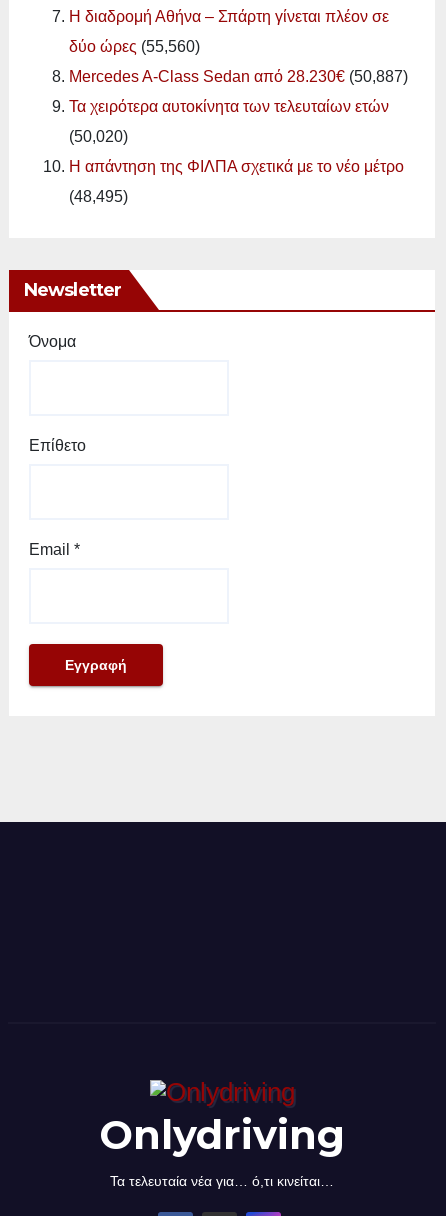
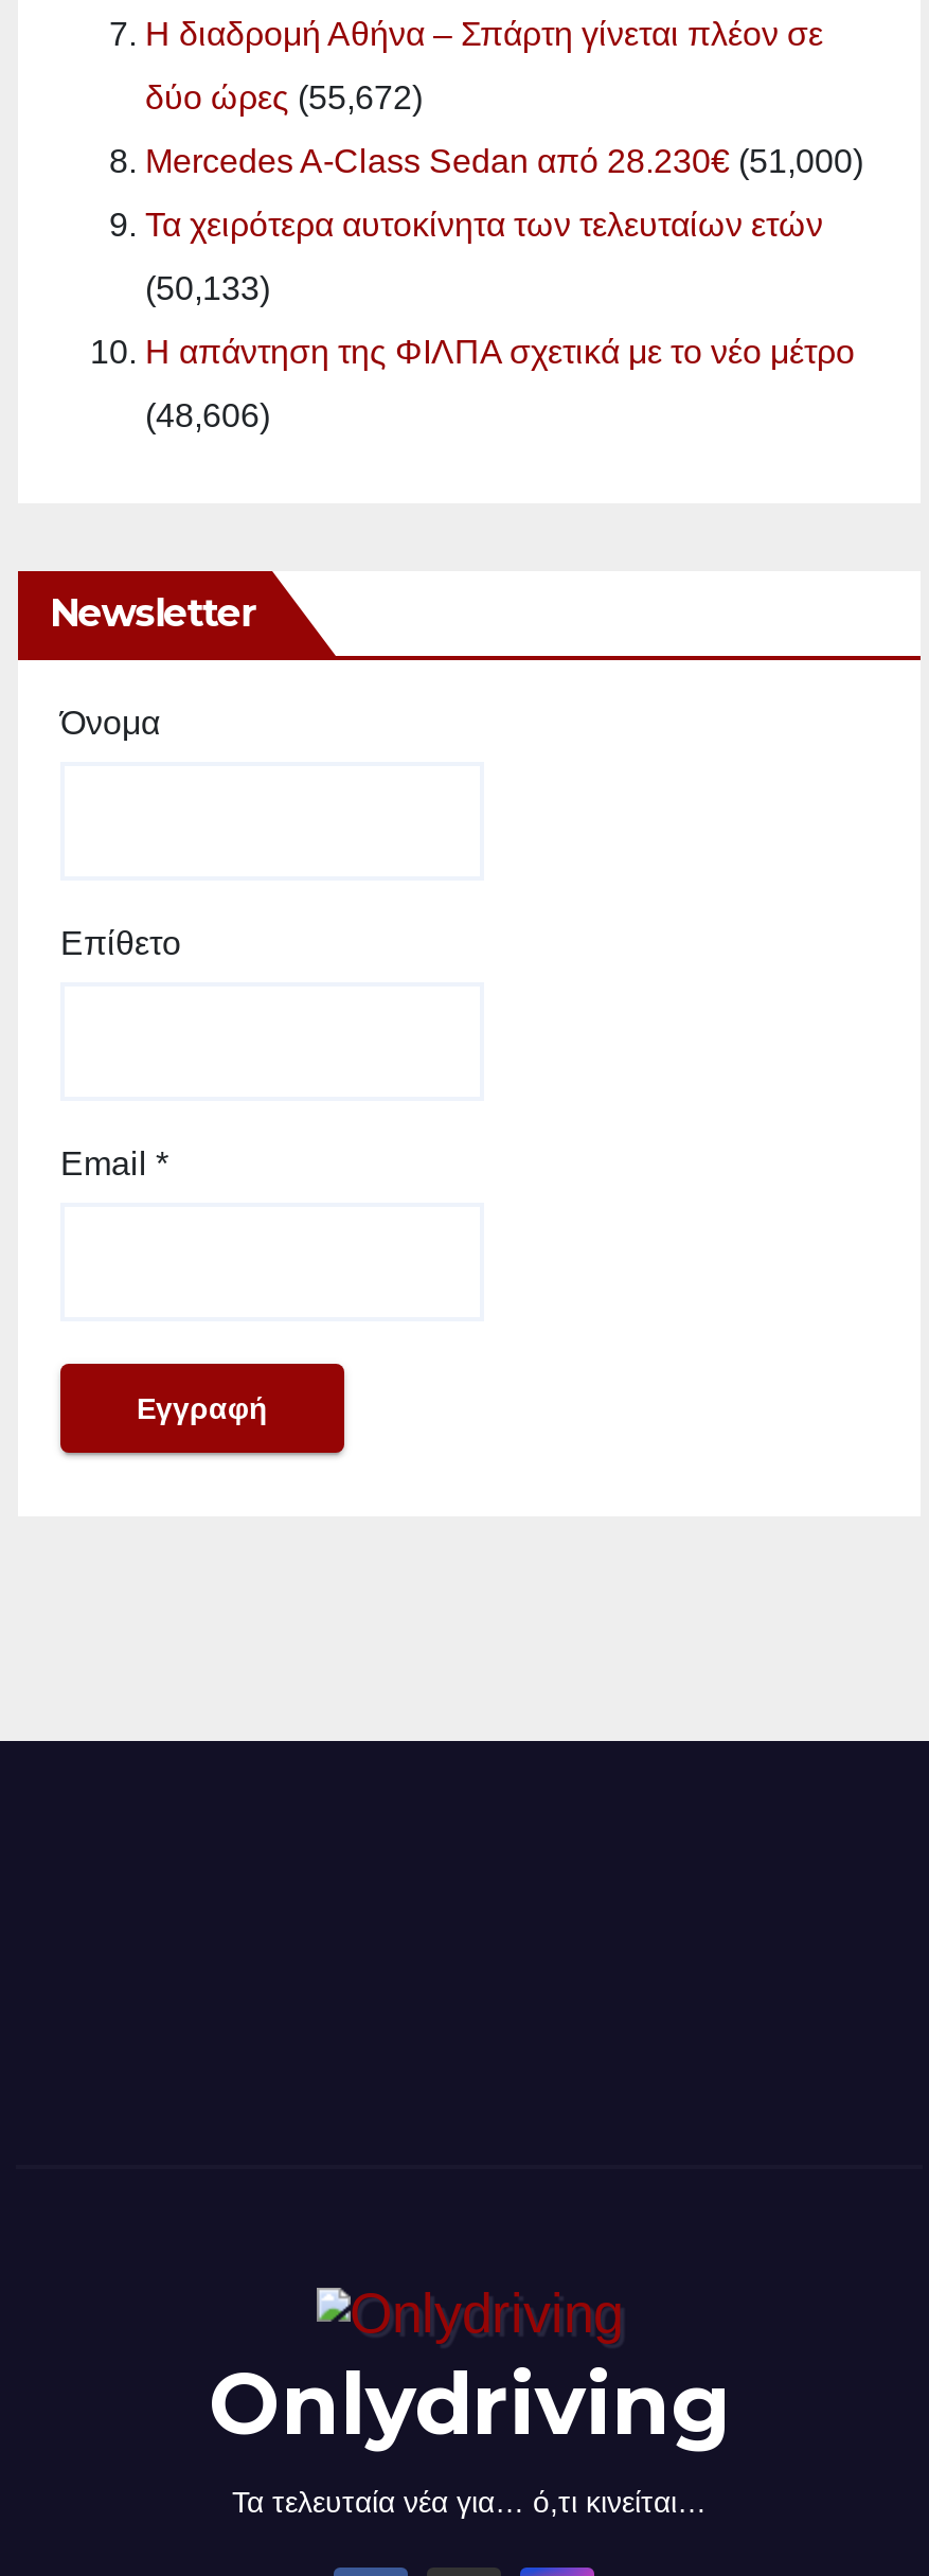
- δύο ώρες (55,560)
+ δύο ώρες (55,672)

- Mercedes A-Class Sedan από 28.230€ (50,887)
+ Mercedes A-Class Sedan από 28.230€ (51,000)

- (50,020)
+ (50,133)

- (48,495)
+ (48,606)
